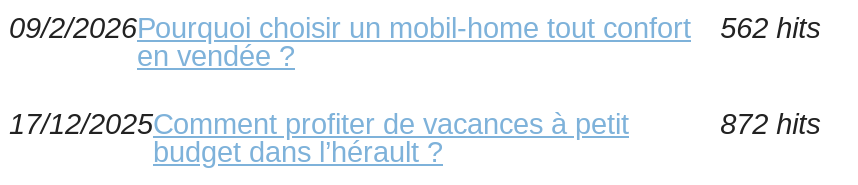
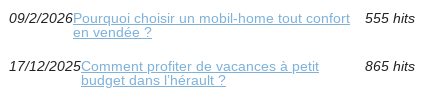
- 09/2/2026Pourquoi choisir un mobil-home tout confort 562 hits
+ 09/2/2026Pourquoi choisir un mobil-home tout confort 555 hits

- 872 hits
+ 865 hits
